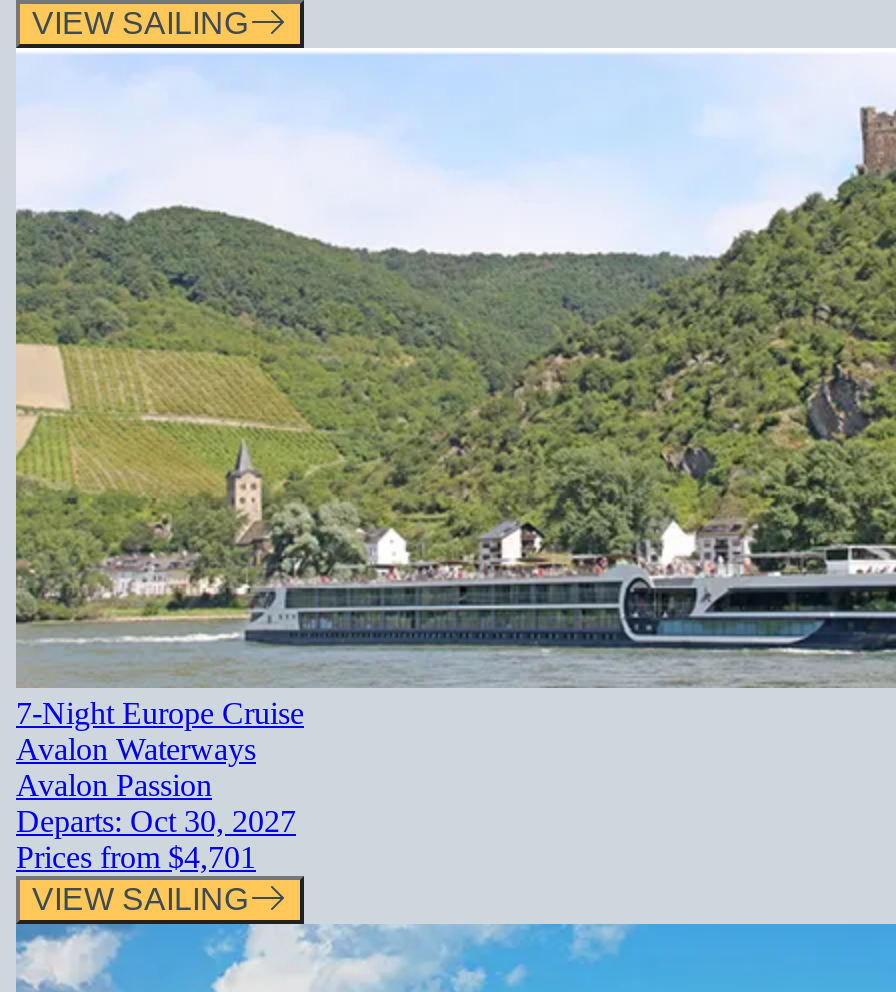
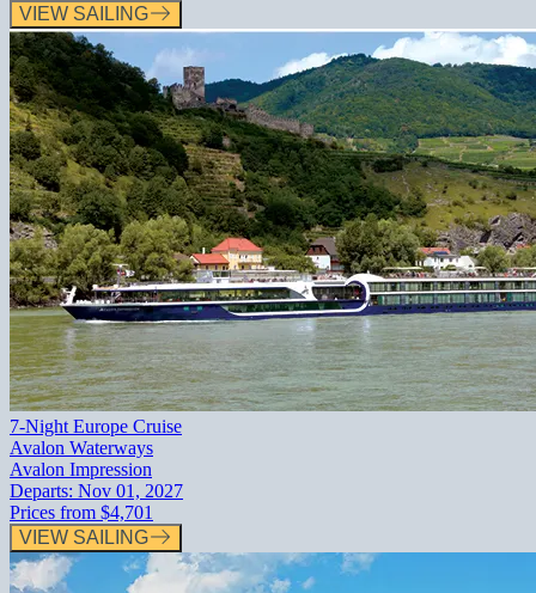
- [image]
+ [image]

- Avalon Passion
+ Avalon Impression

- Departs: Oct 30, 2027
+ Departs: Nov 01, 2027
